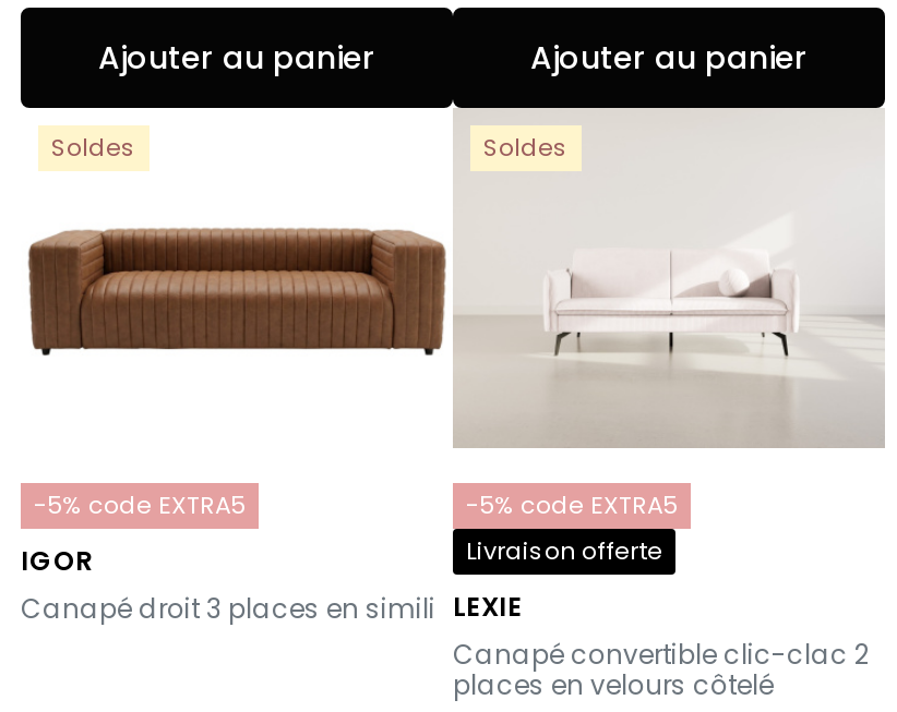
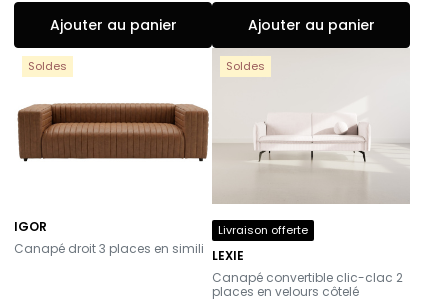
- -5% code EXTRA5

- -5% code EXTRA5
